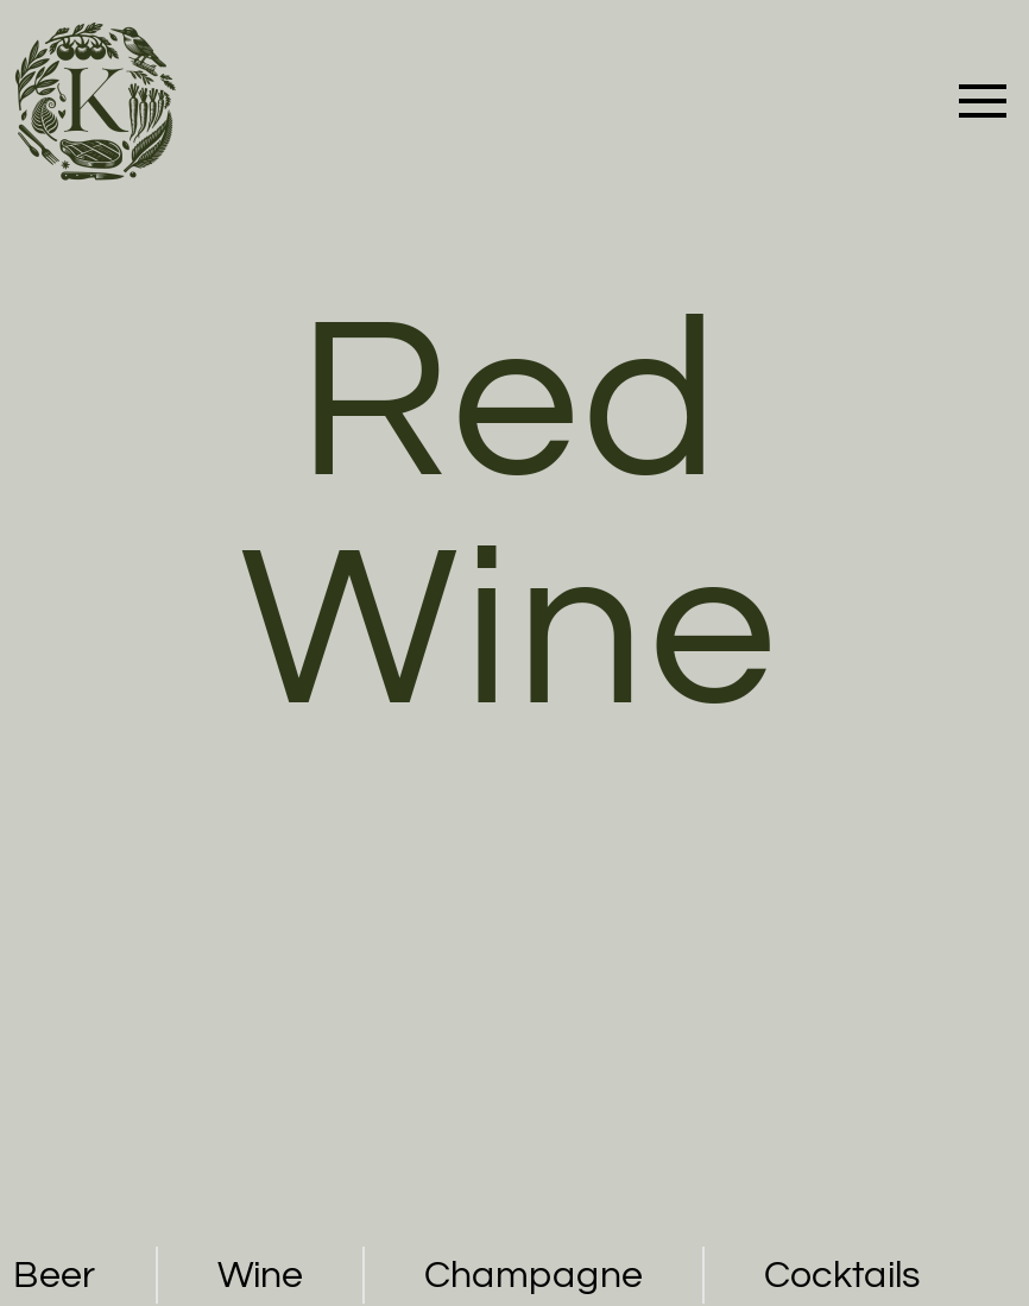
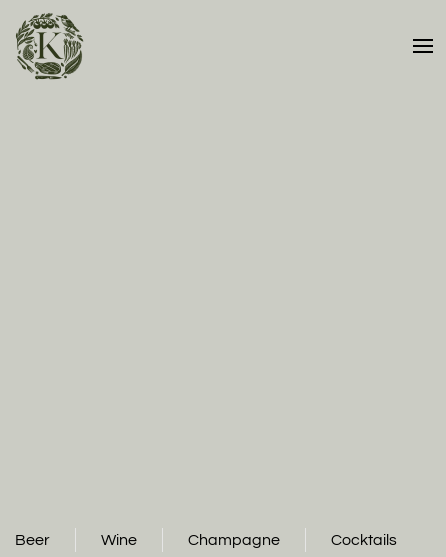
- Red
- Wine
